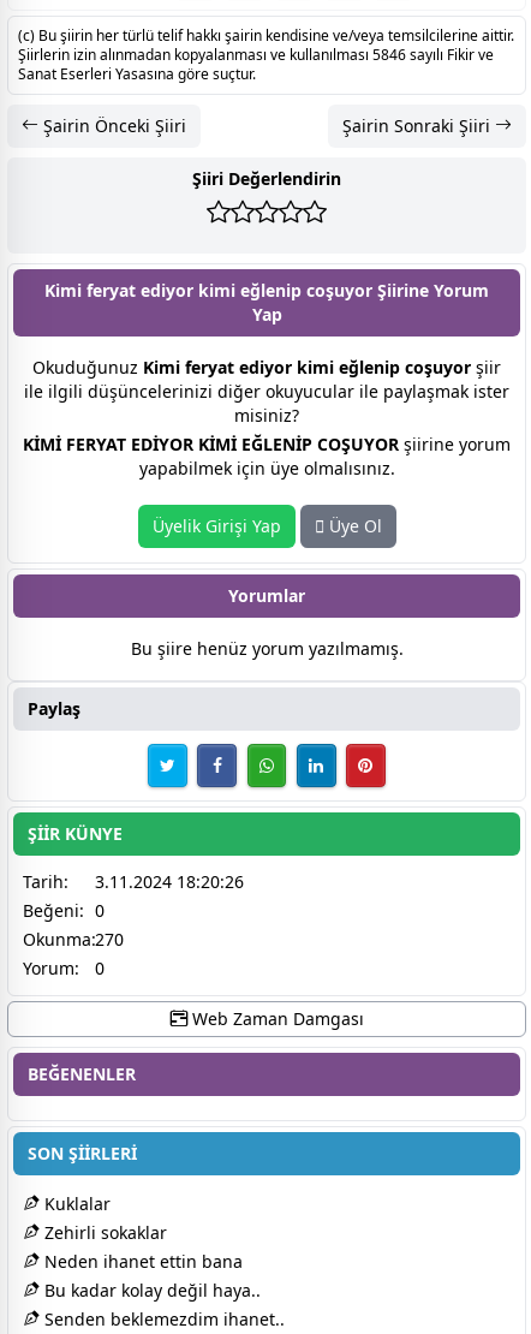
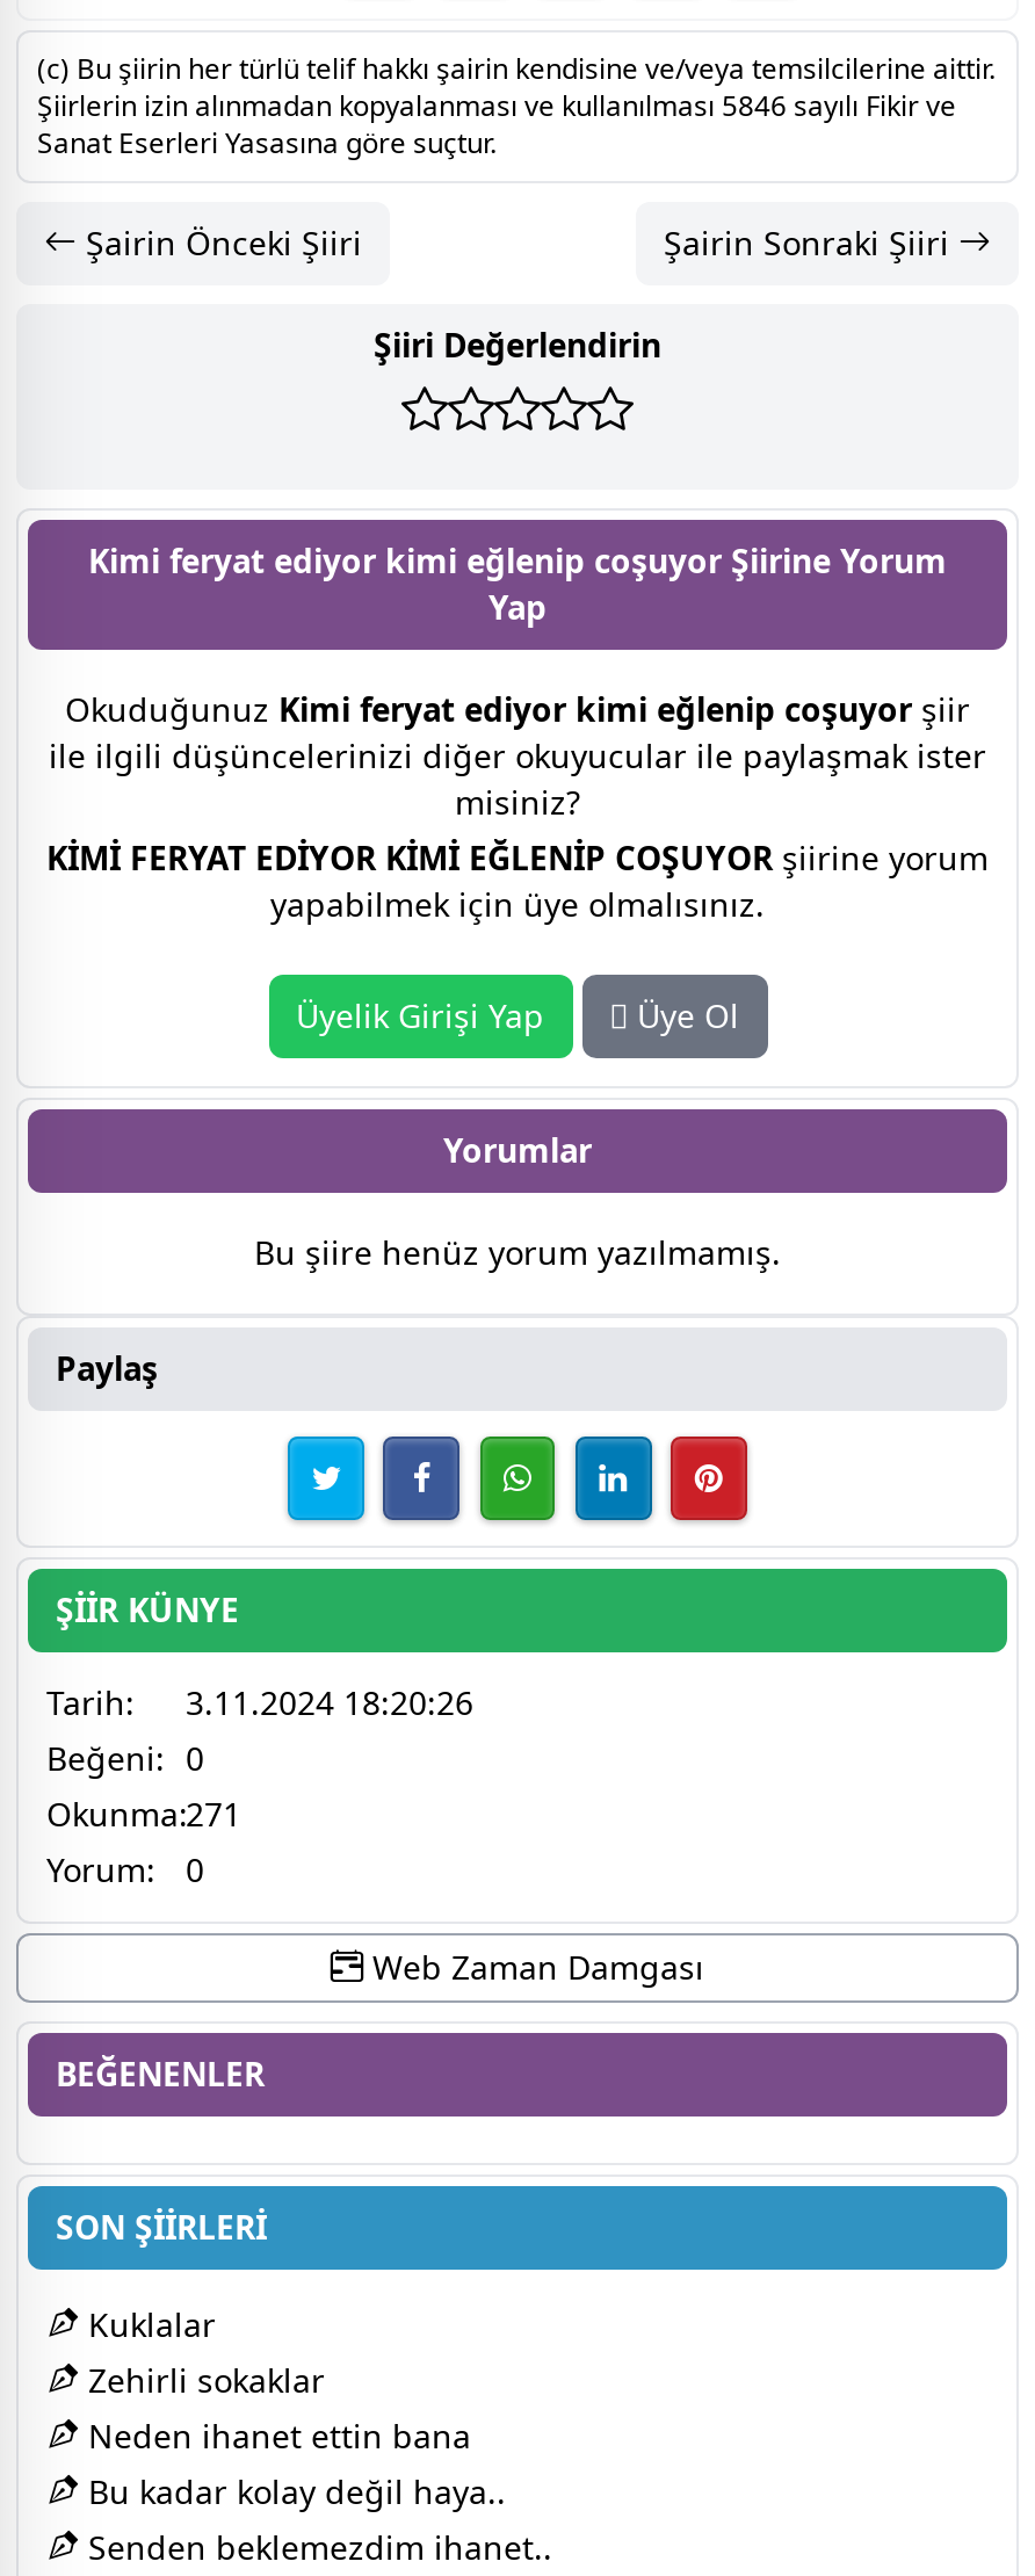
- Okunma:270
+ Okunma:271
